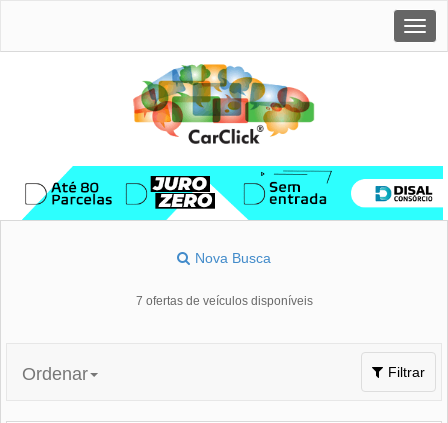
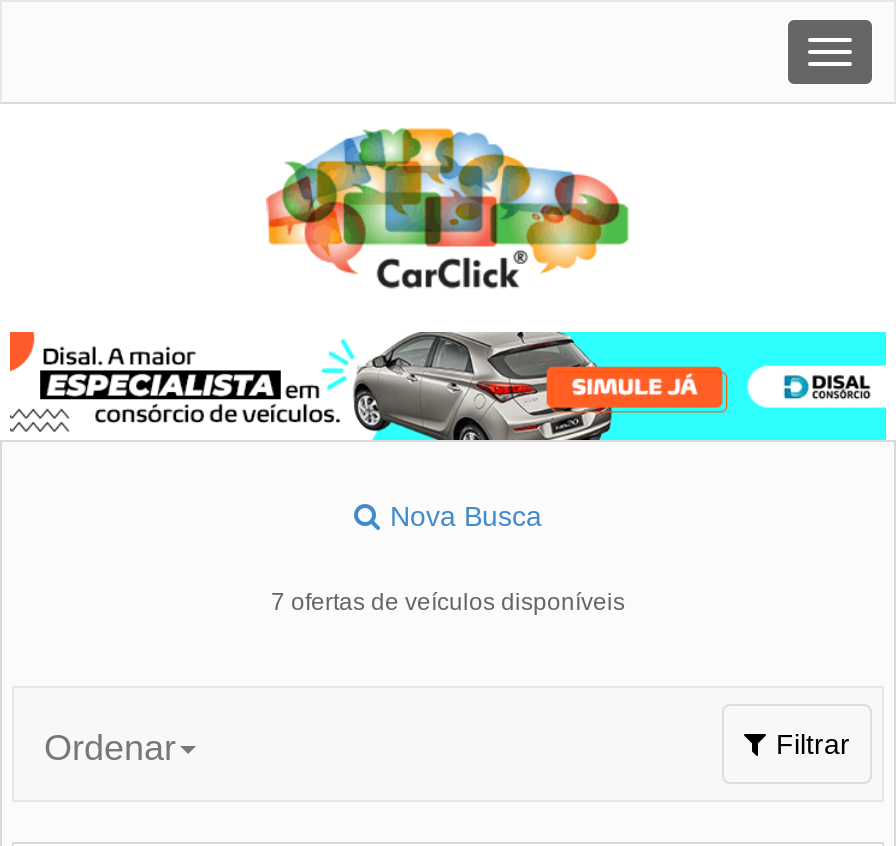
- [image]
+ [image]
